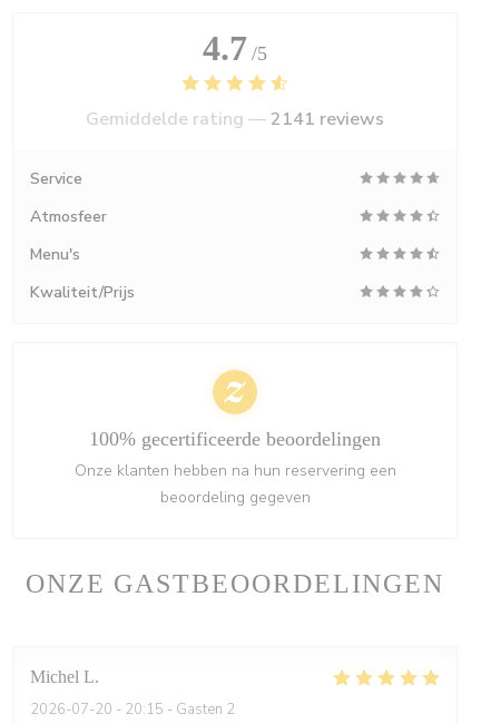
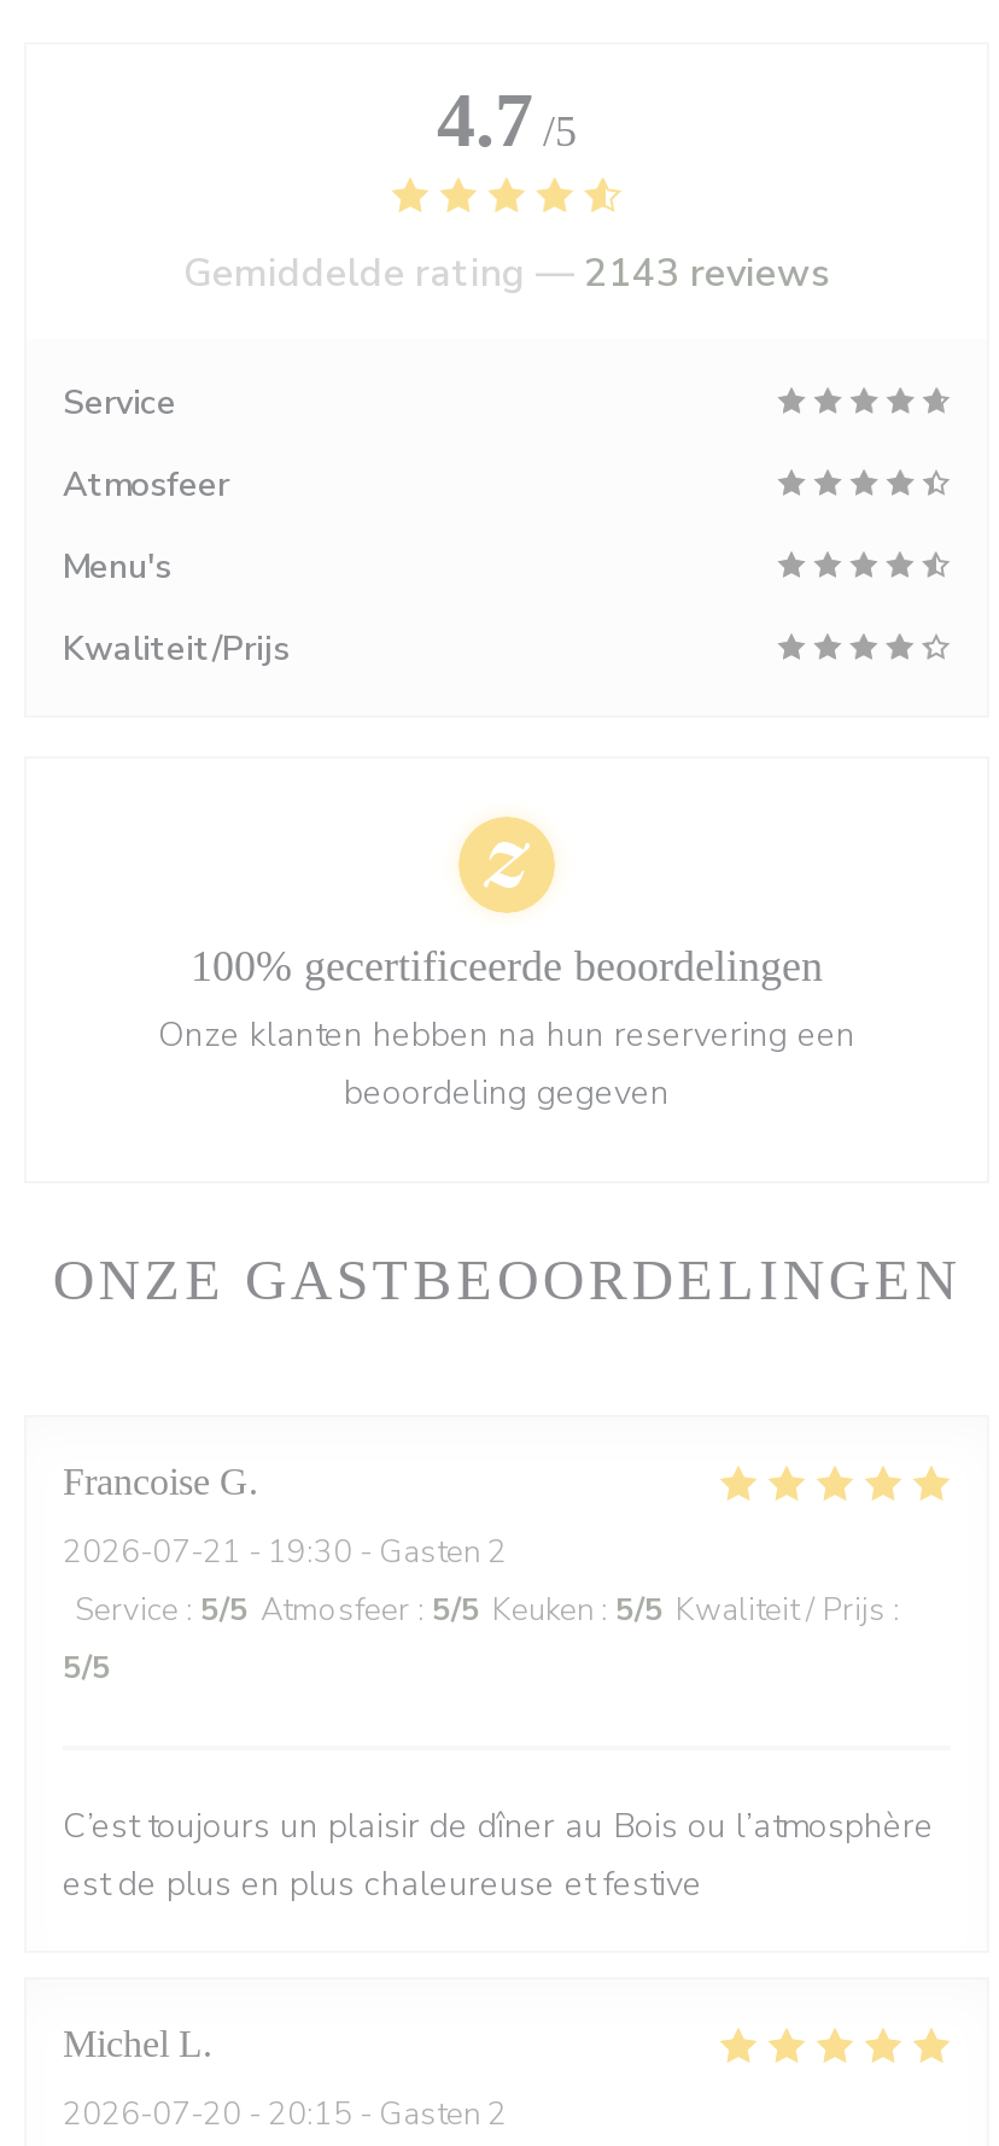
- Gemiddelde rating — 2141 reviews
+ Gemiddelde rating — 2143 reviews

+ Francoise G
+ 2026-07-21 - 19:30 - Gasten 2
+ Service: 5/5 Atmosfeer: 5/5 Keuken: 5/5 Kwaliteit / Prijs:
+ 5/5
+ C’est toujours un plaisir de dîner au Bois ou l’atmosphère
+ est de plus en plus chaleureuse et festive
